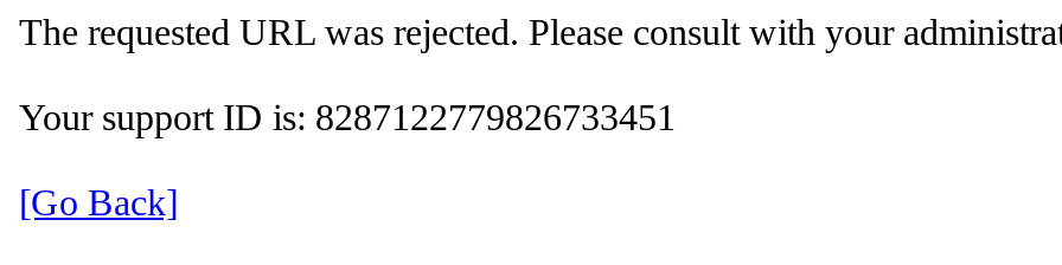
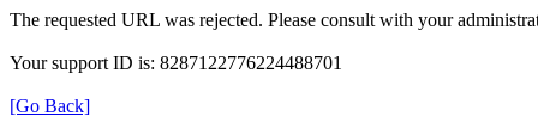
- Your support ID is: 8287122779826733451
+ Your support ID is: 8287122776224488701
